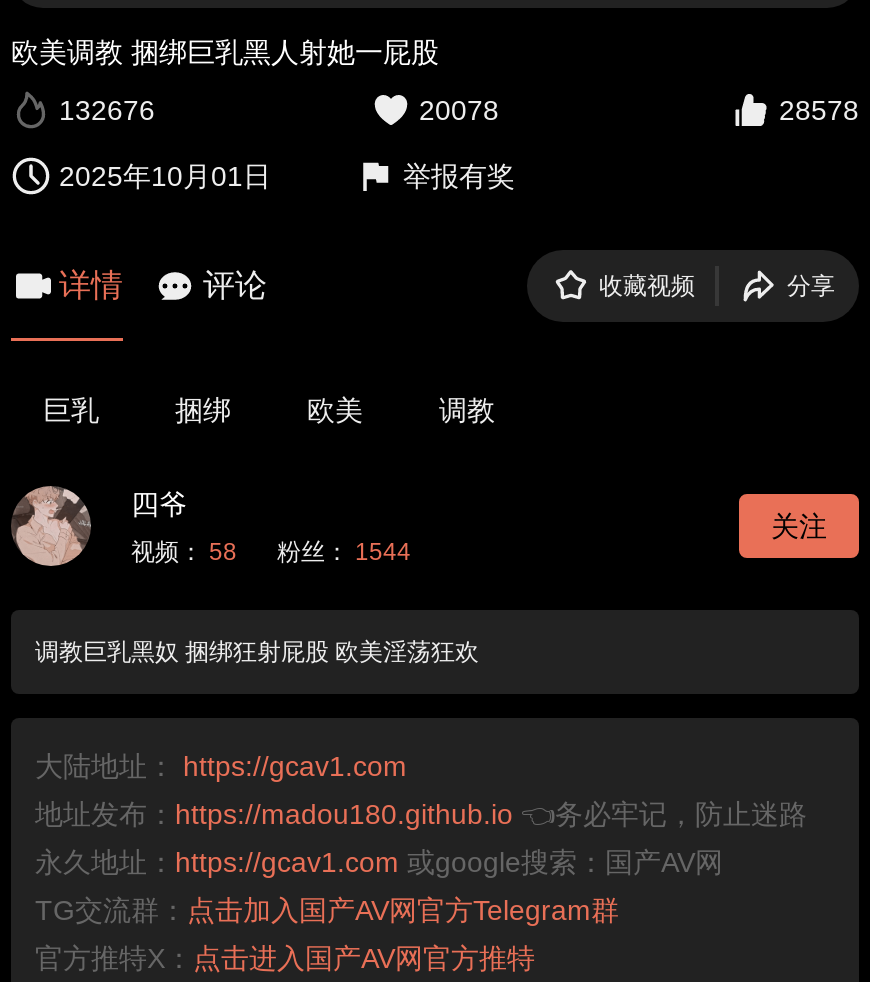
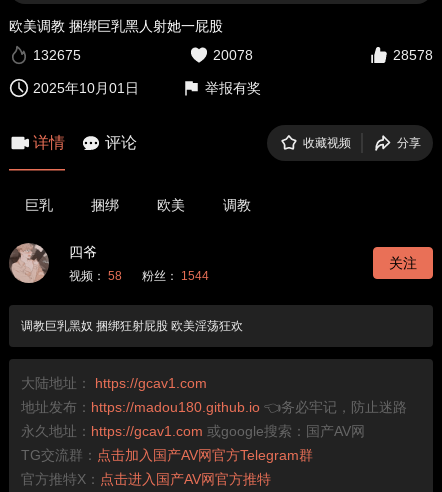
- 132676
+ 132675
